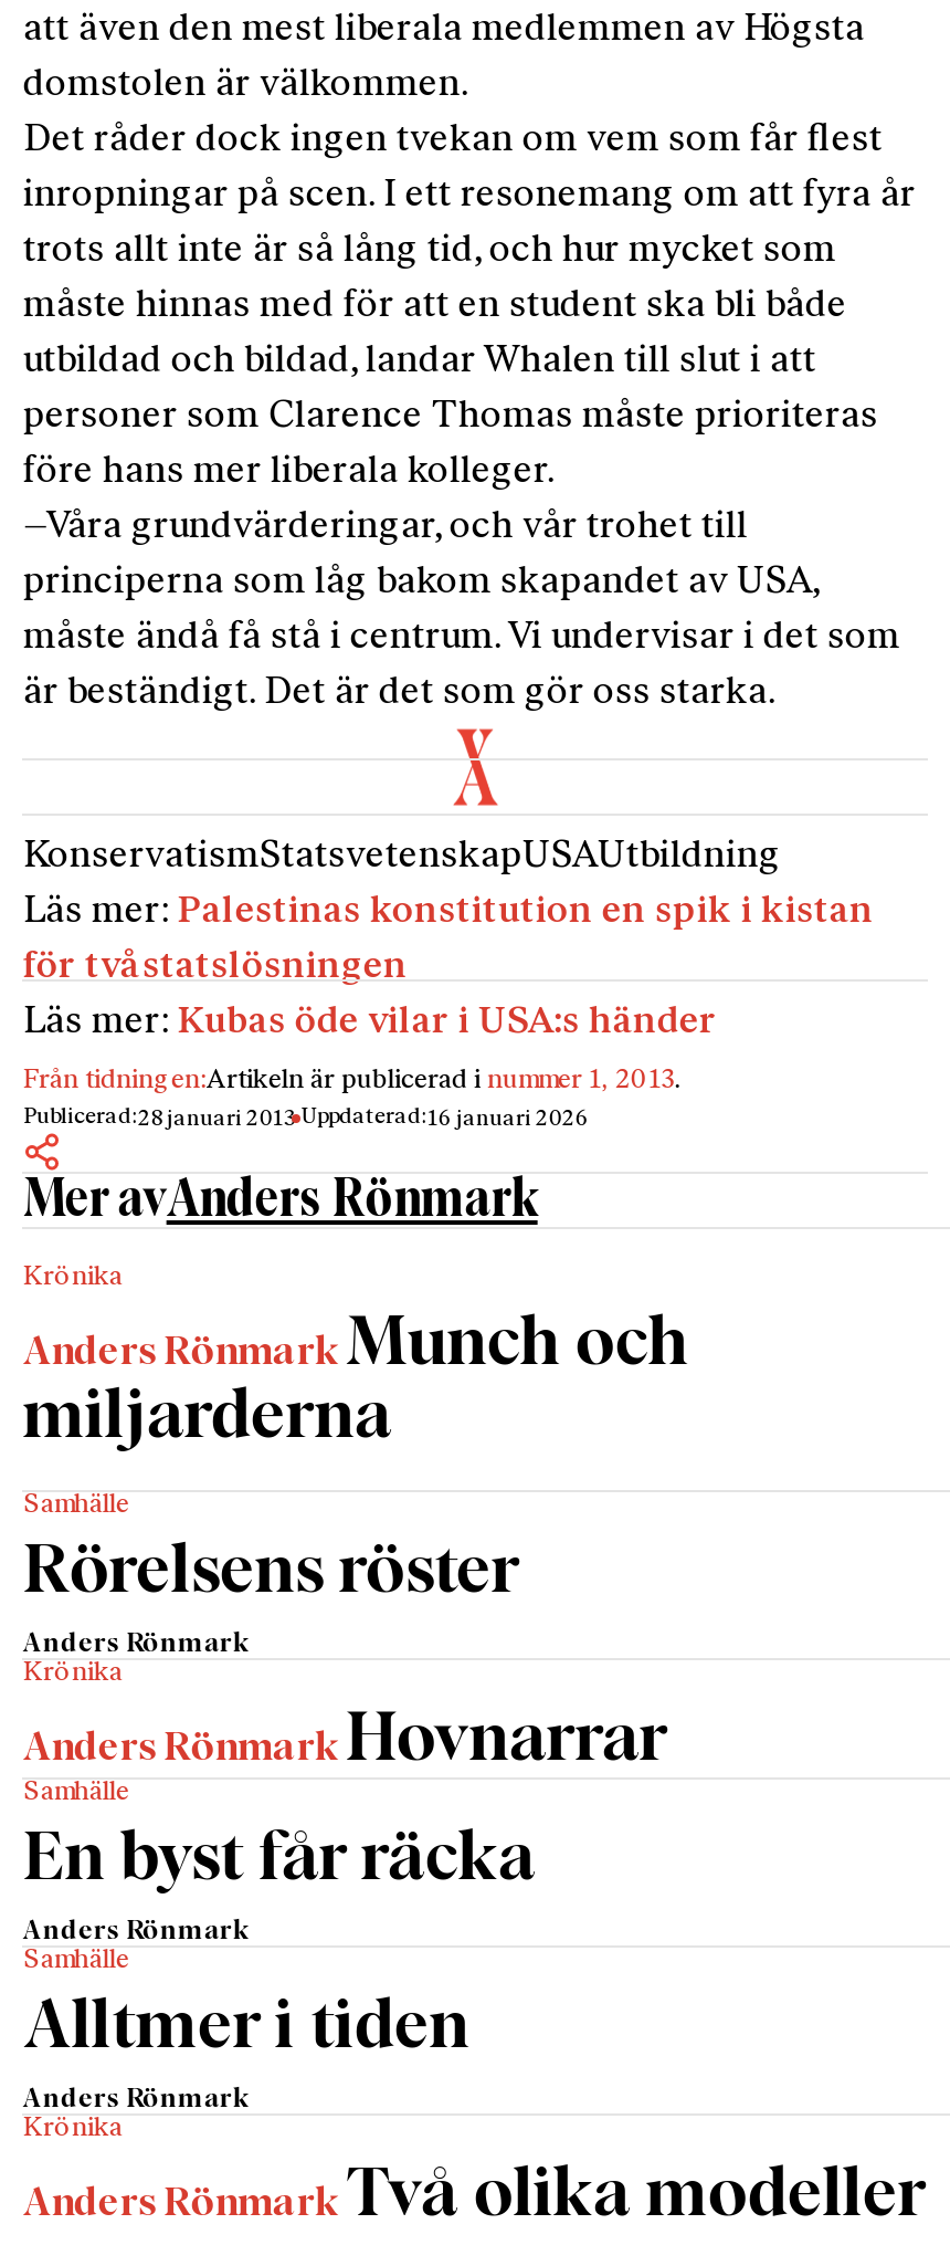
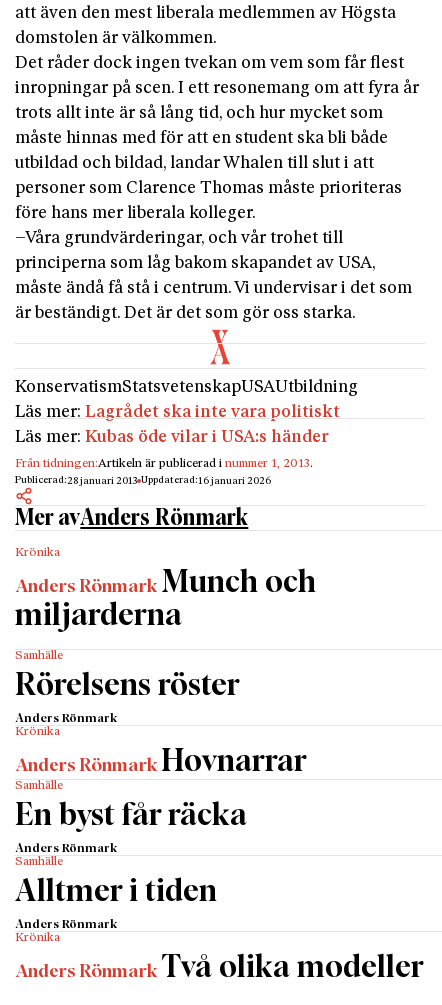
- Läs mer: Palestinas konstitution en spik i kistan
- för tvåstatslösningen
+ Läs mer: Lagrådet ska inte vara politiskt
